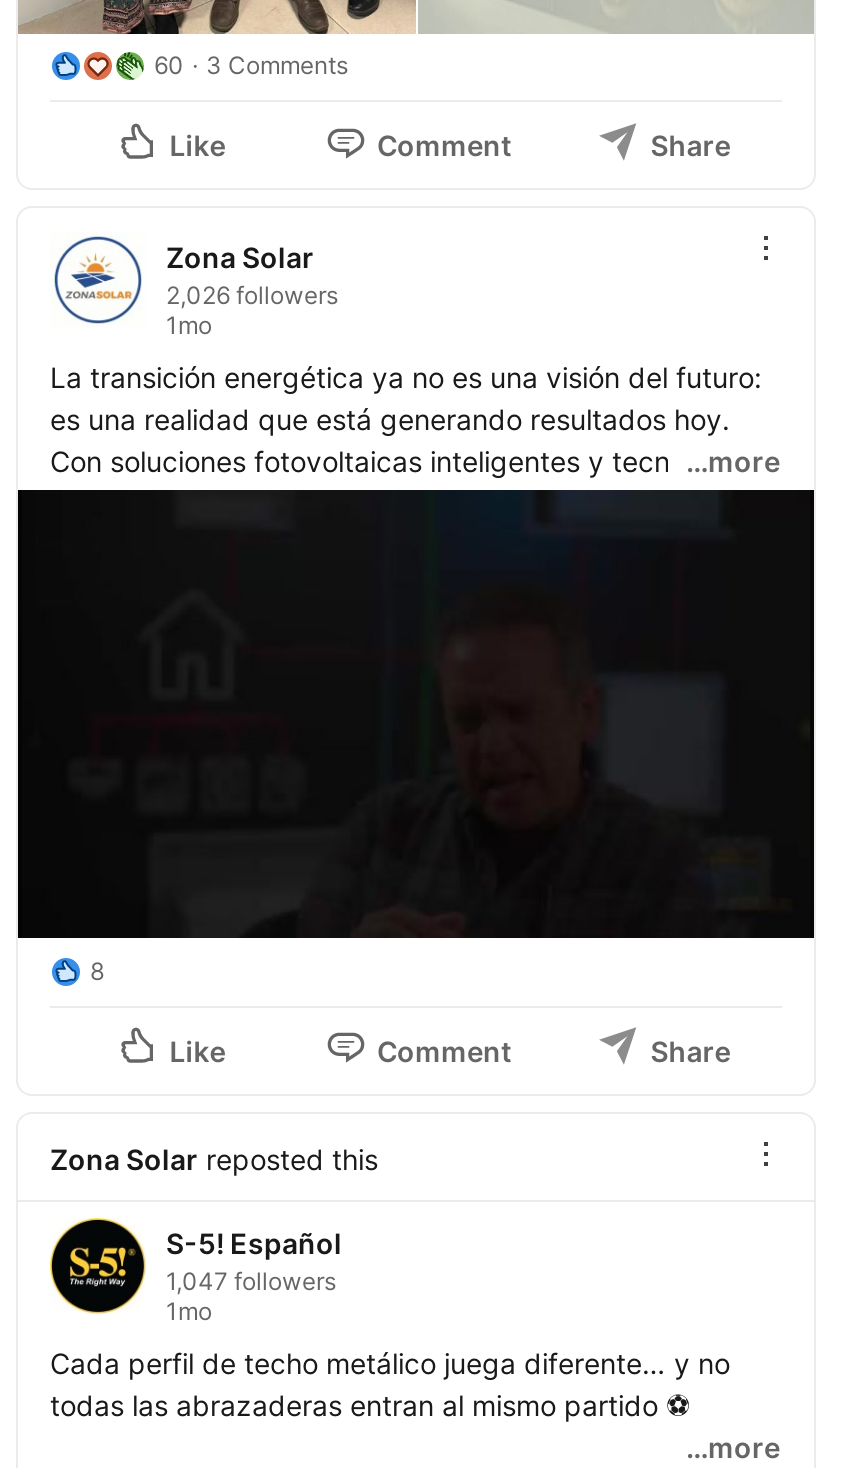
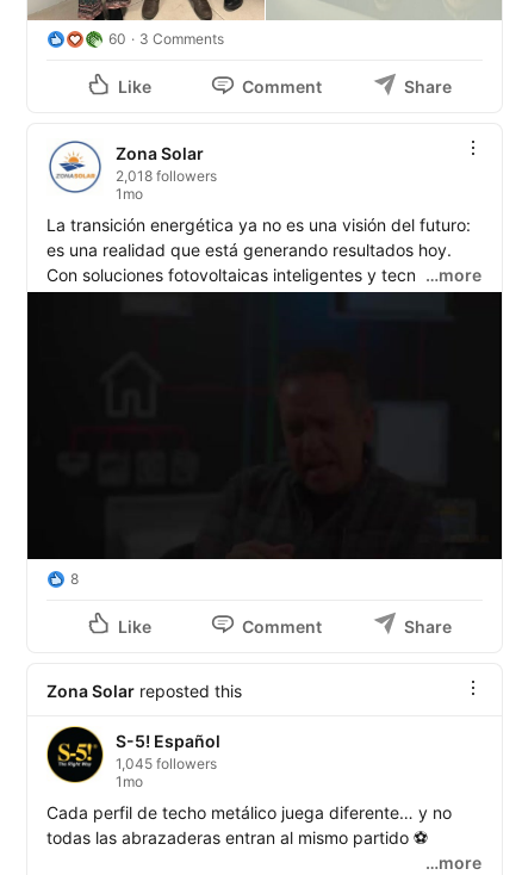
- 2,026 followers
+ 2,018 followers

- 1,047 followers
+ 1,045 followers
